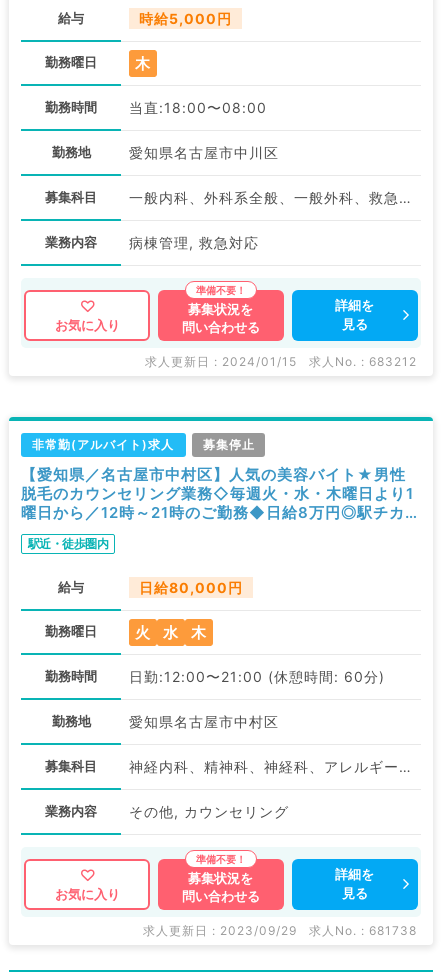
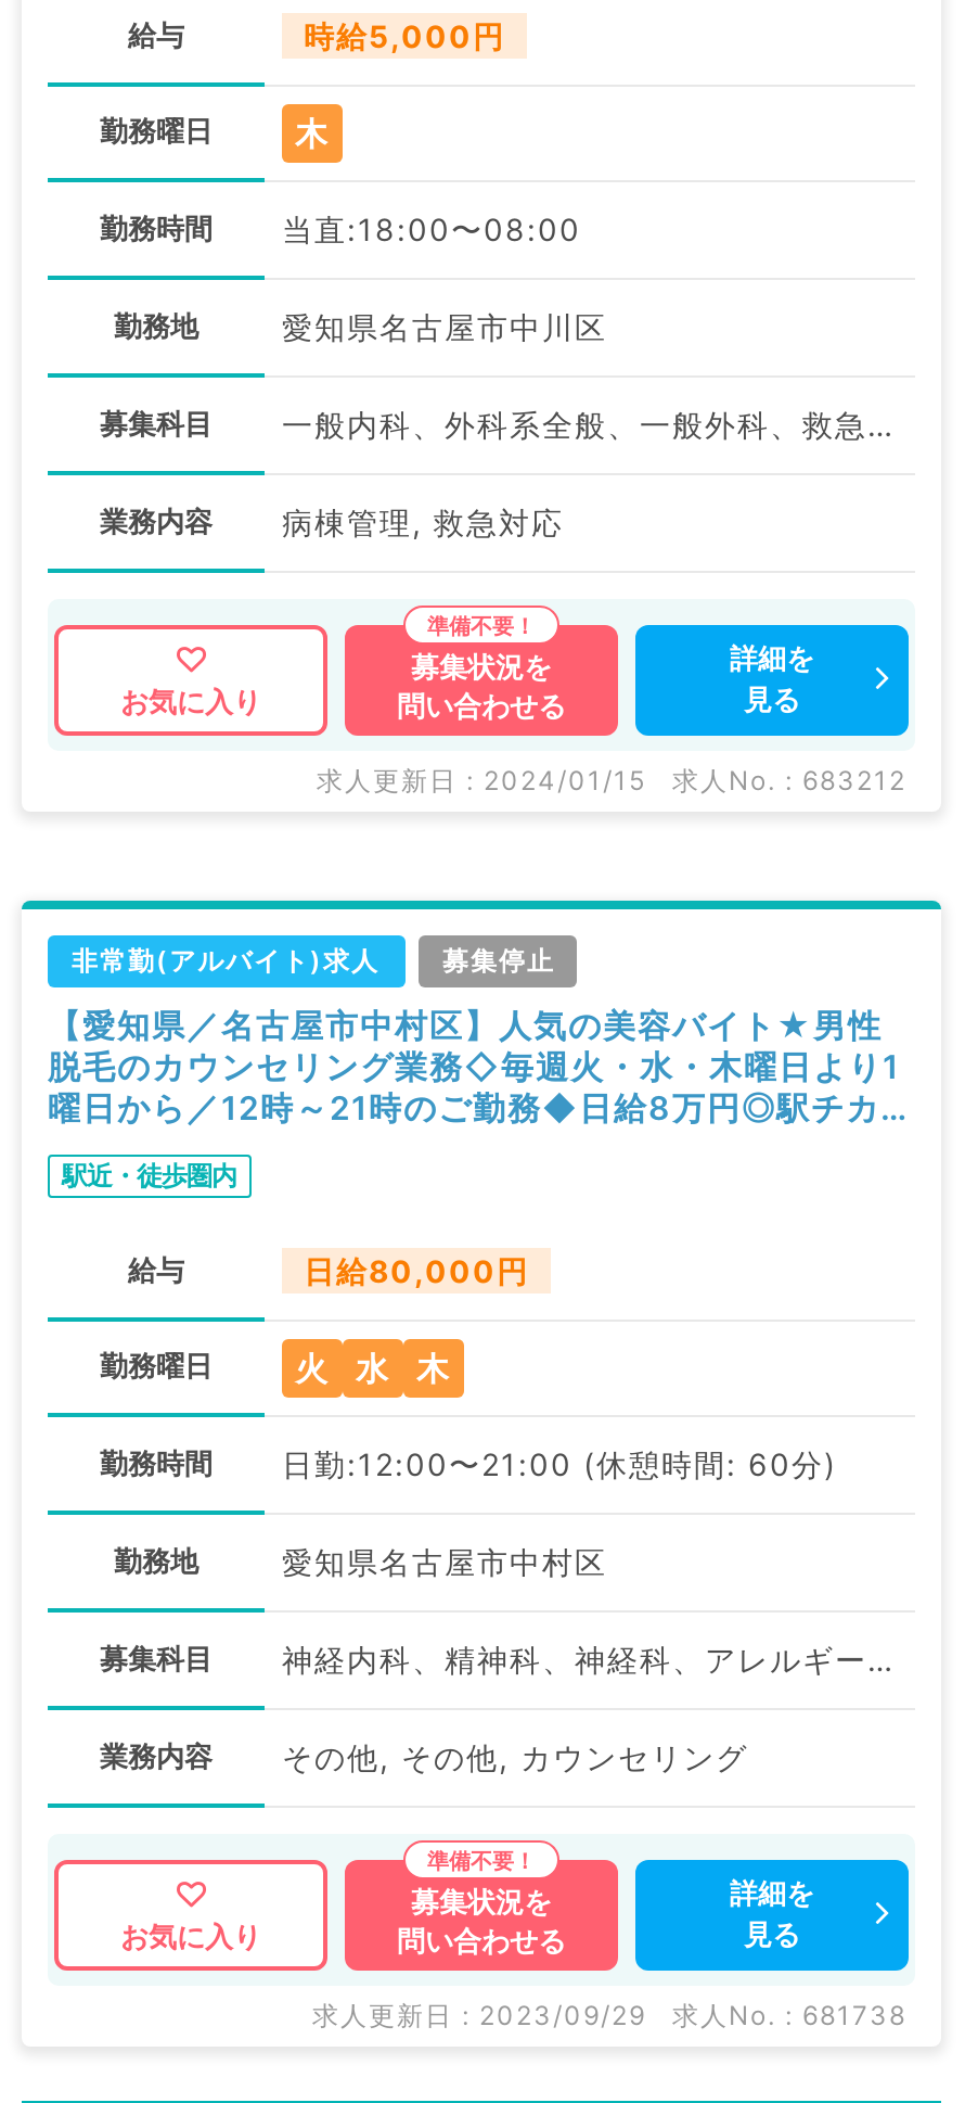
- その他, カウンセリング
+ その他, その他, カウンセリング
